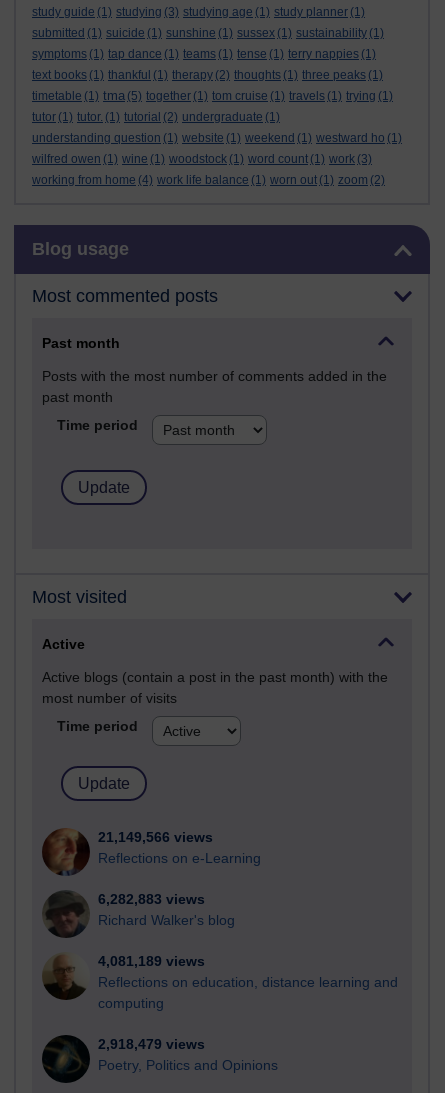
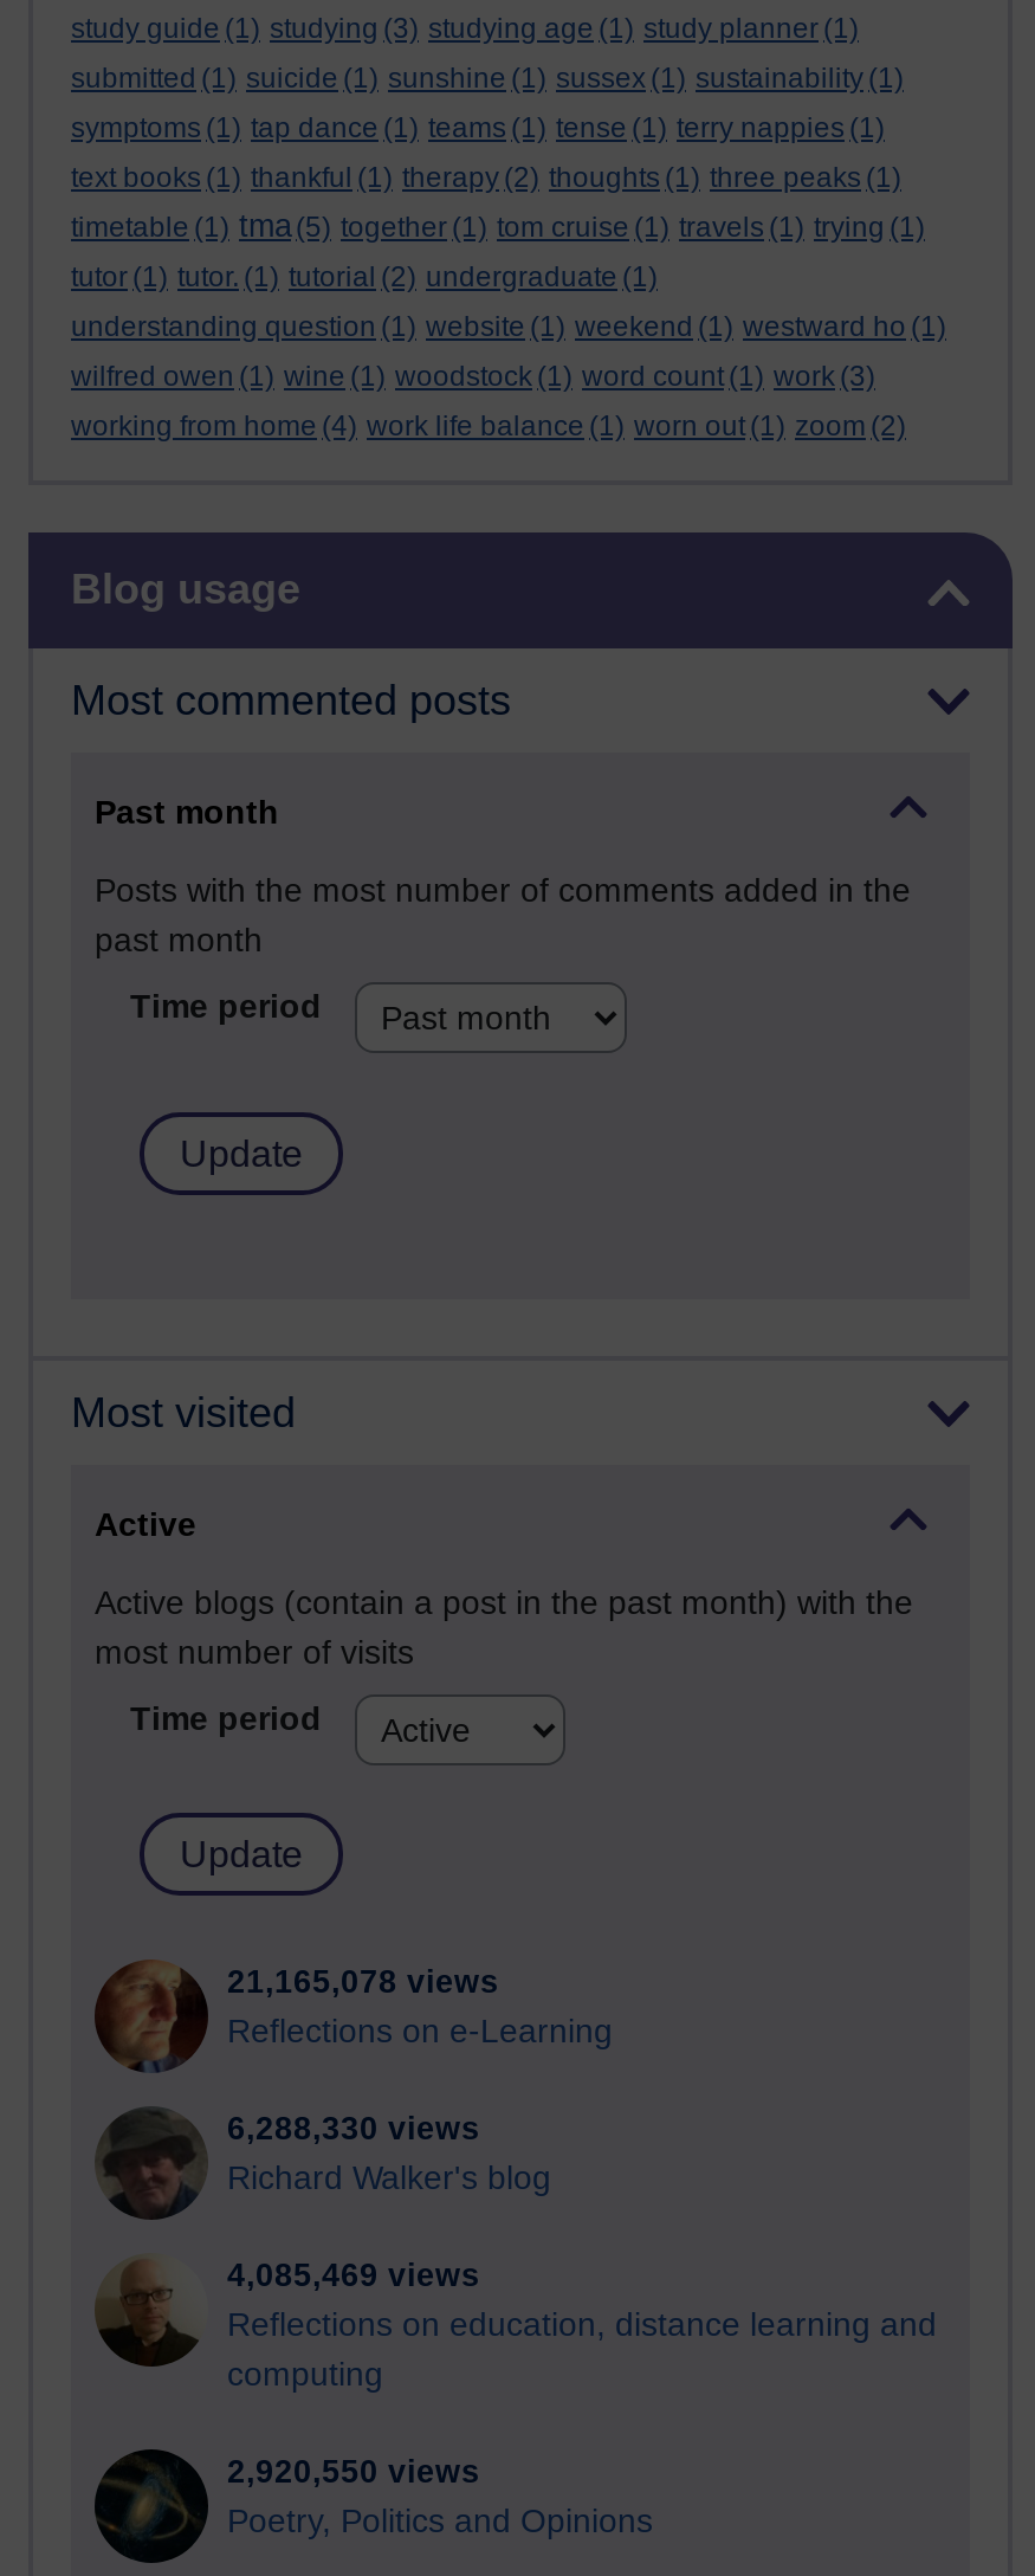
- 21,149,566 views
+ 21,165,078 views

- 6,282,883 views
+ 6,288,330 views

- 4,081,189 views
+ 4,085,469 views

- 2,918,479 views
+ 2,920,550 views
